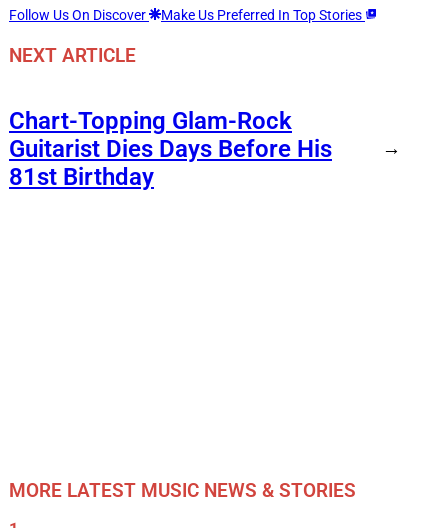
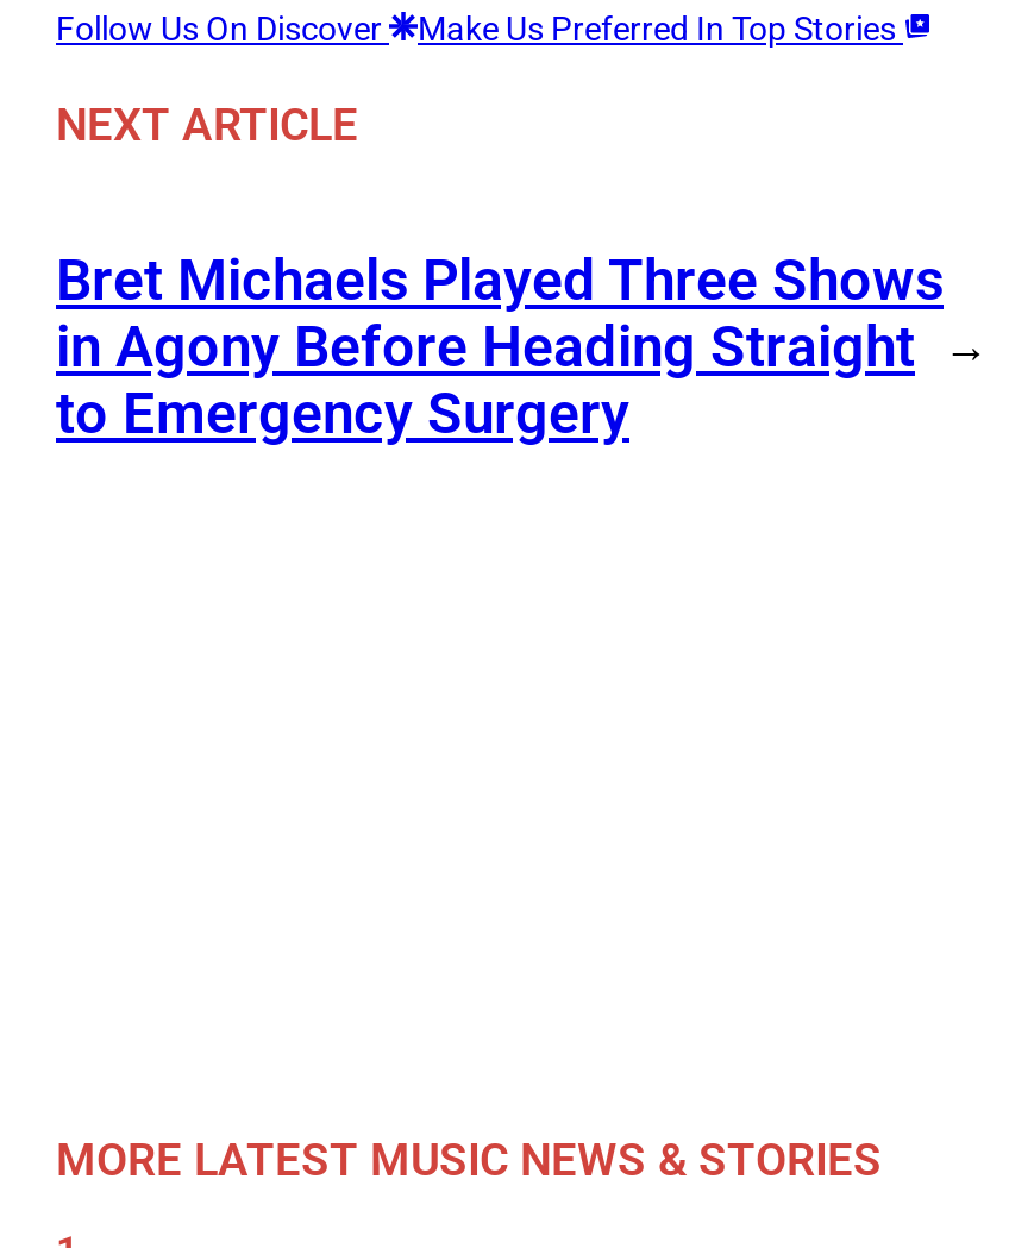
- Chart-Topping Glam-Rock
- Guitarist Dies Days Before His
- 81st Birthday
+ Bret Michaels Played Three Shows
+ in Agony Before Heading Straight
+ to Emergency Surgery
